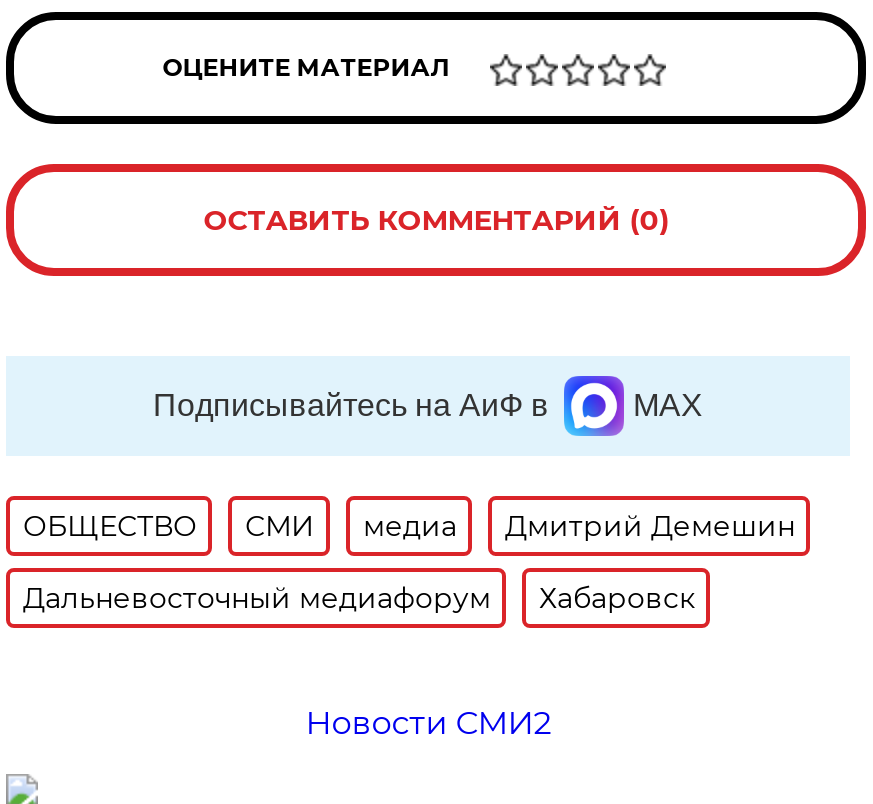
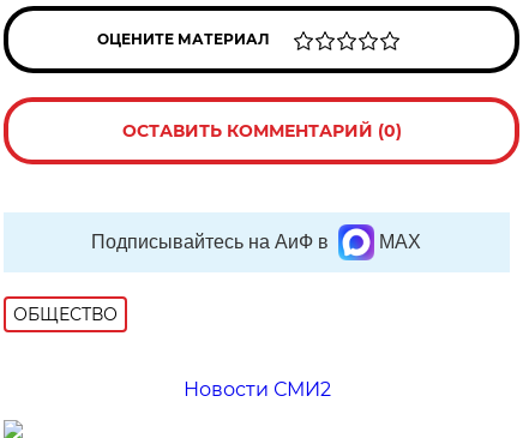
- СМИ
- медиа
- Дмитрий Демешин
- Дальневосточный медиафорум
- Хабаровск
